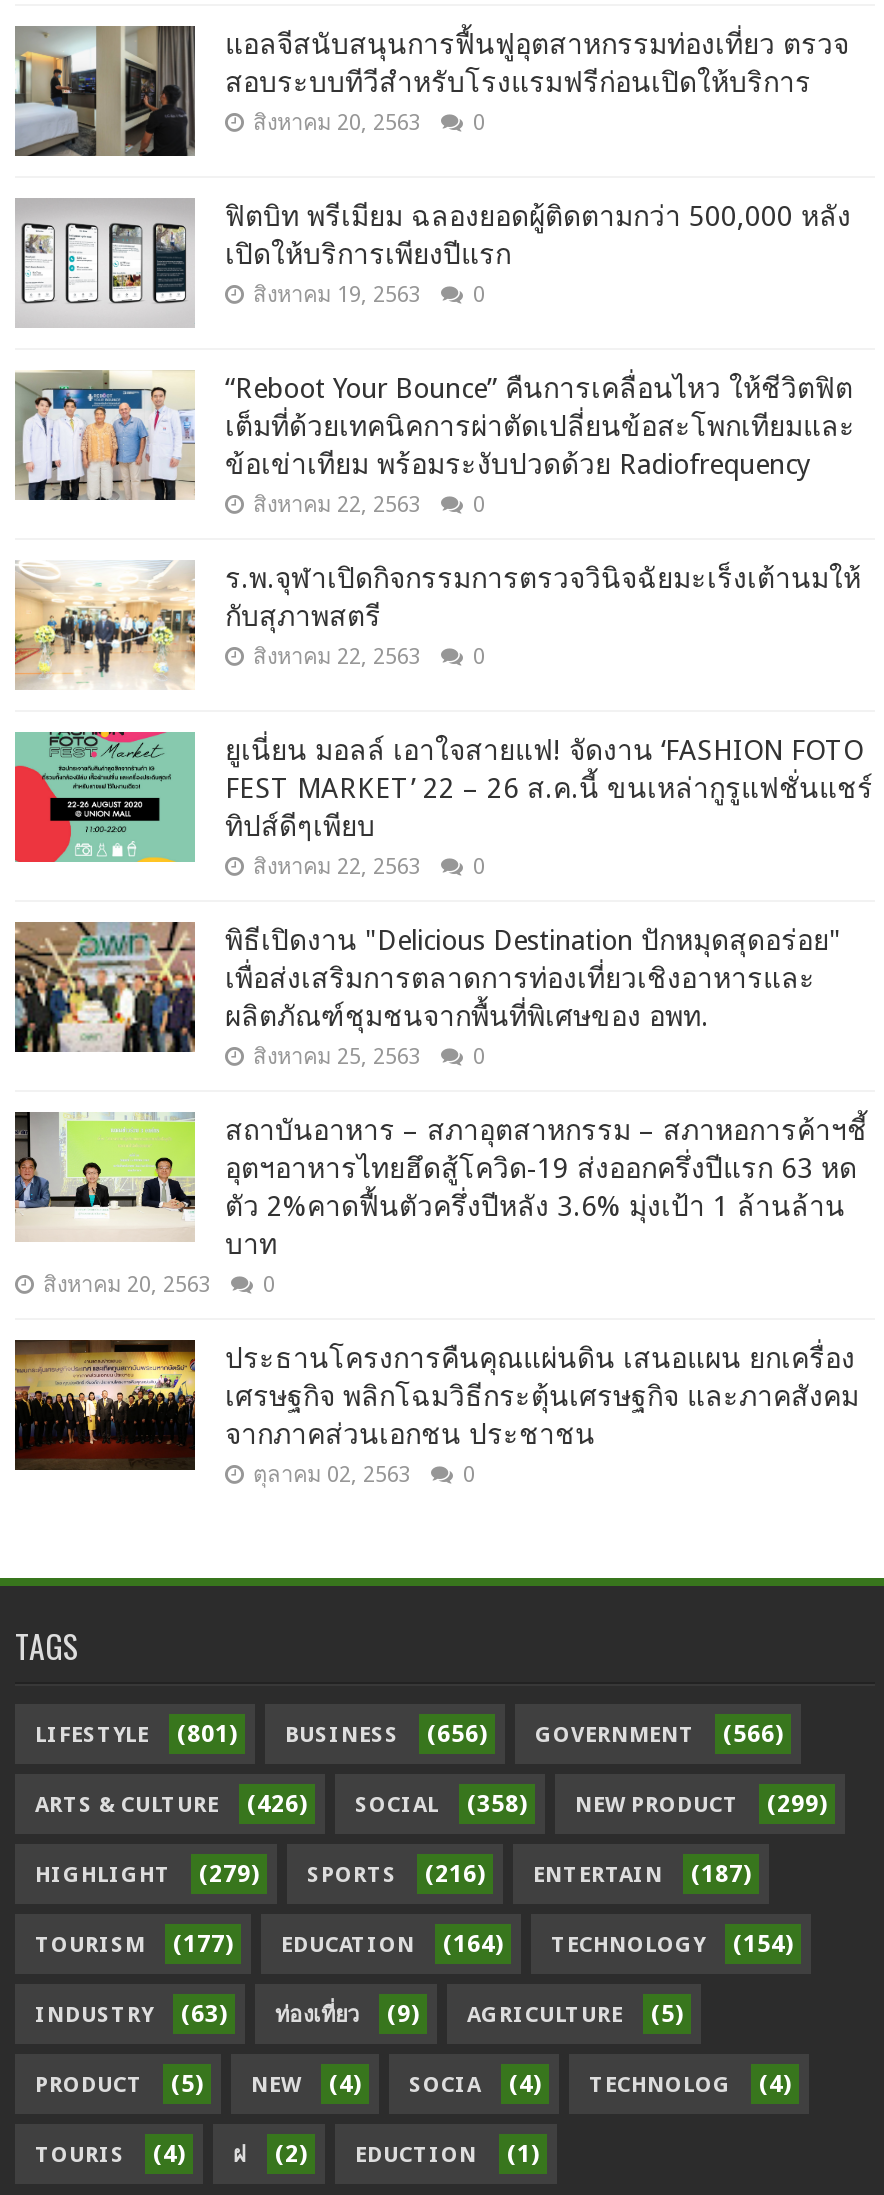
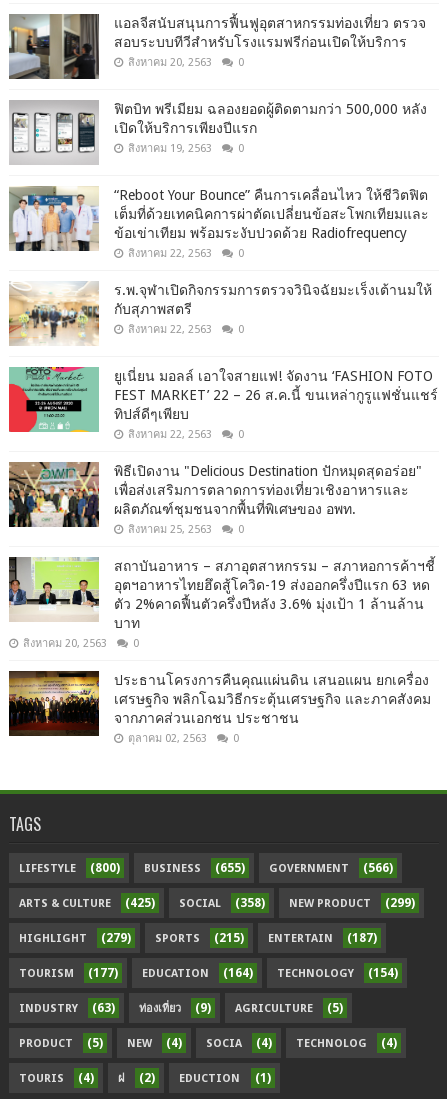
- (801)
+ (800)

- (656)
+ (655)

- ARTS & CULTURE (426) SOCIAL (358) NEW PRODUCT (299)
+ ARTS & CULTURE (425) SOCIAL (358) NEW PRODUCT (299)

- HIGHLIGHT (279) SPORTS (216) ENTERTAIN (187)
+ HIGHLIGHT (279) SPORTS (215) ENTERTAIN (187)
